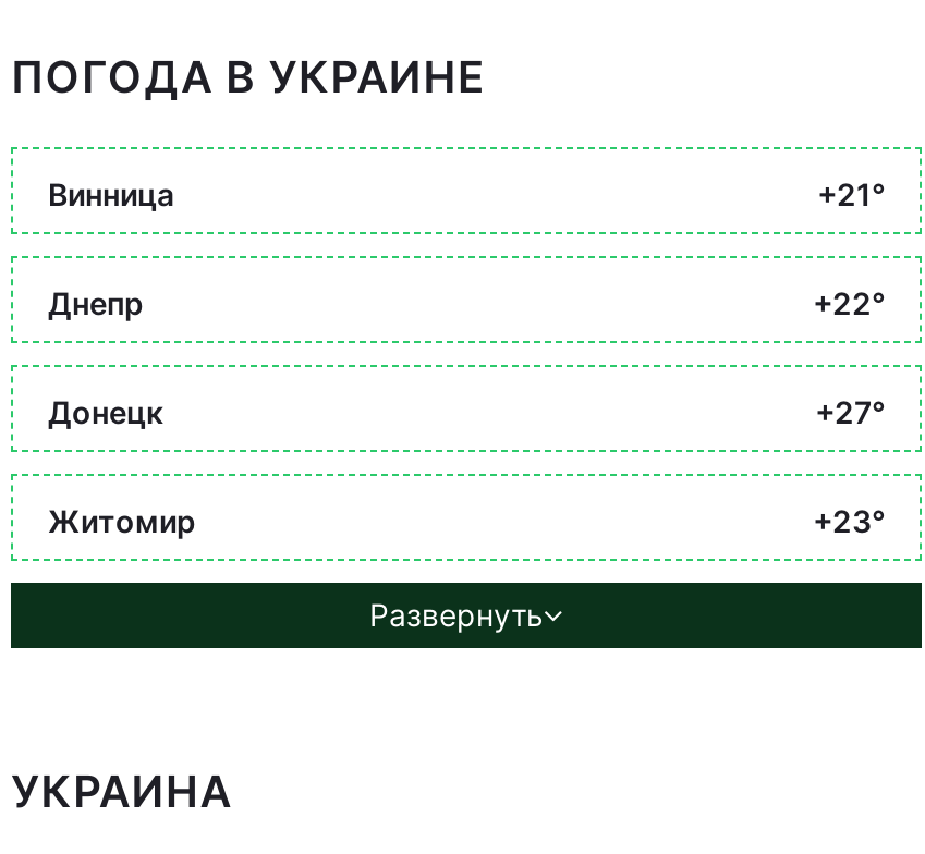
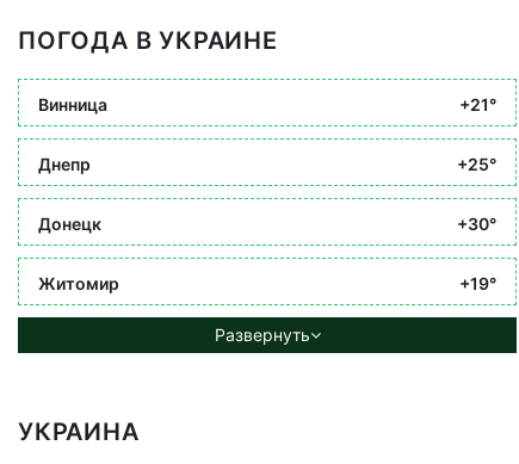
- +22°
+ +25°

- +27°
+ +30°

- +23°
+ +19°
